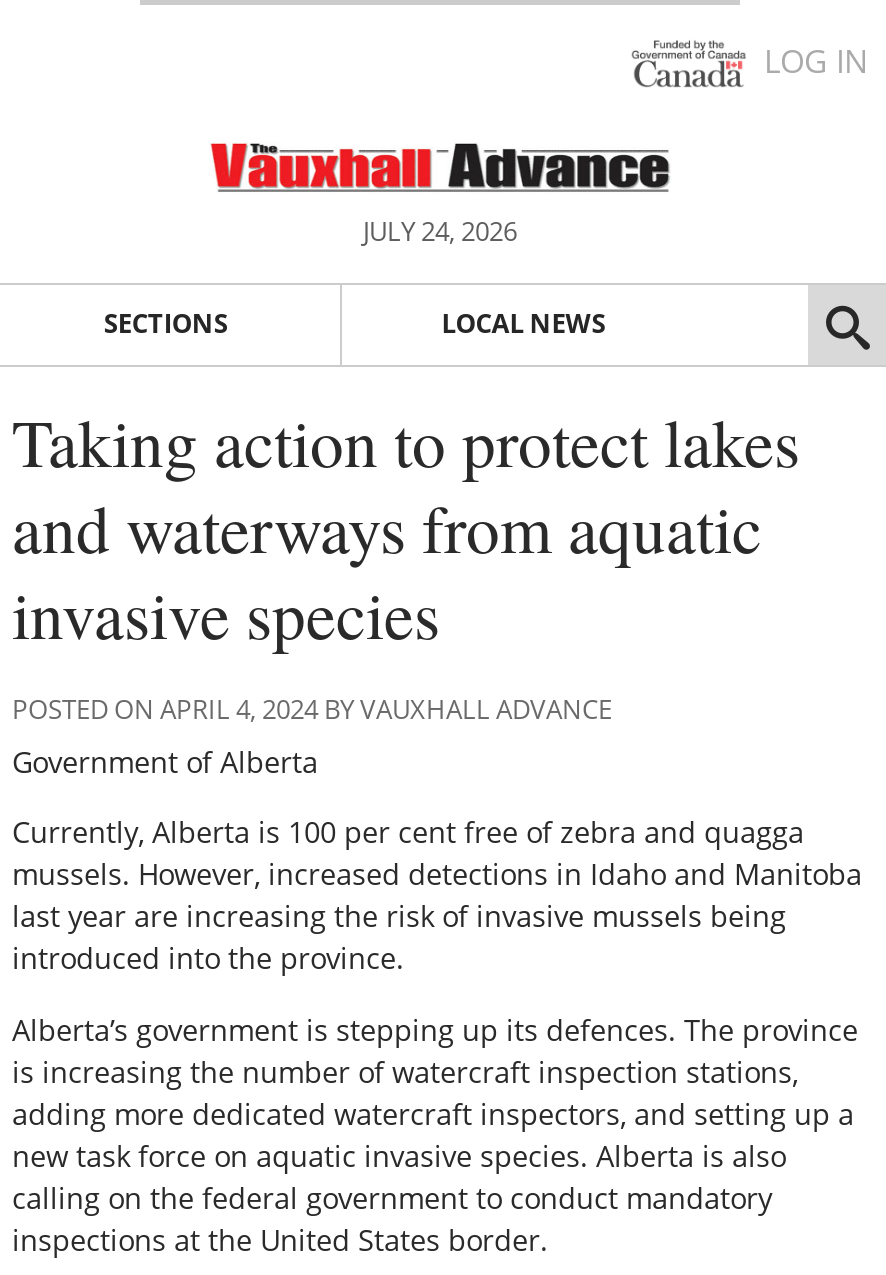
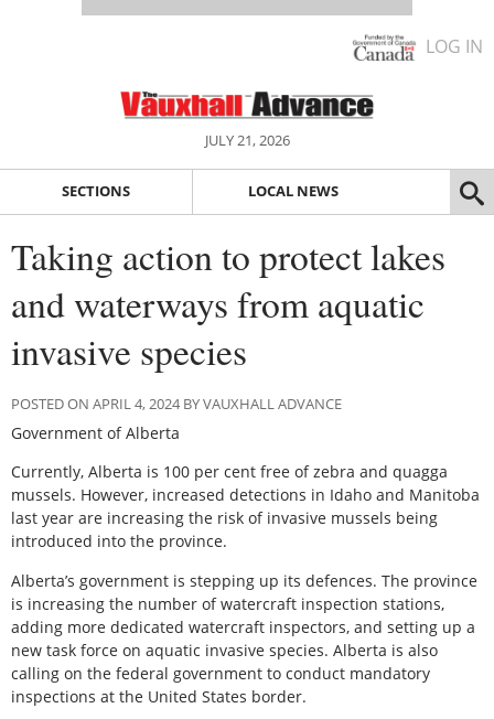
- JULY 24, 2026
+ JULY 21, 2026
